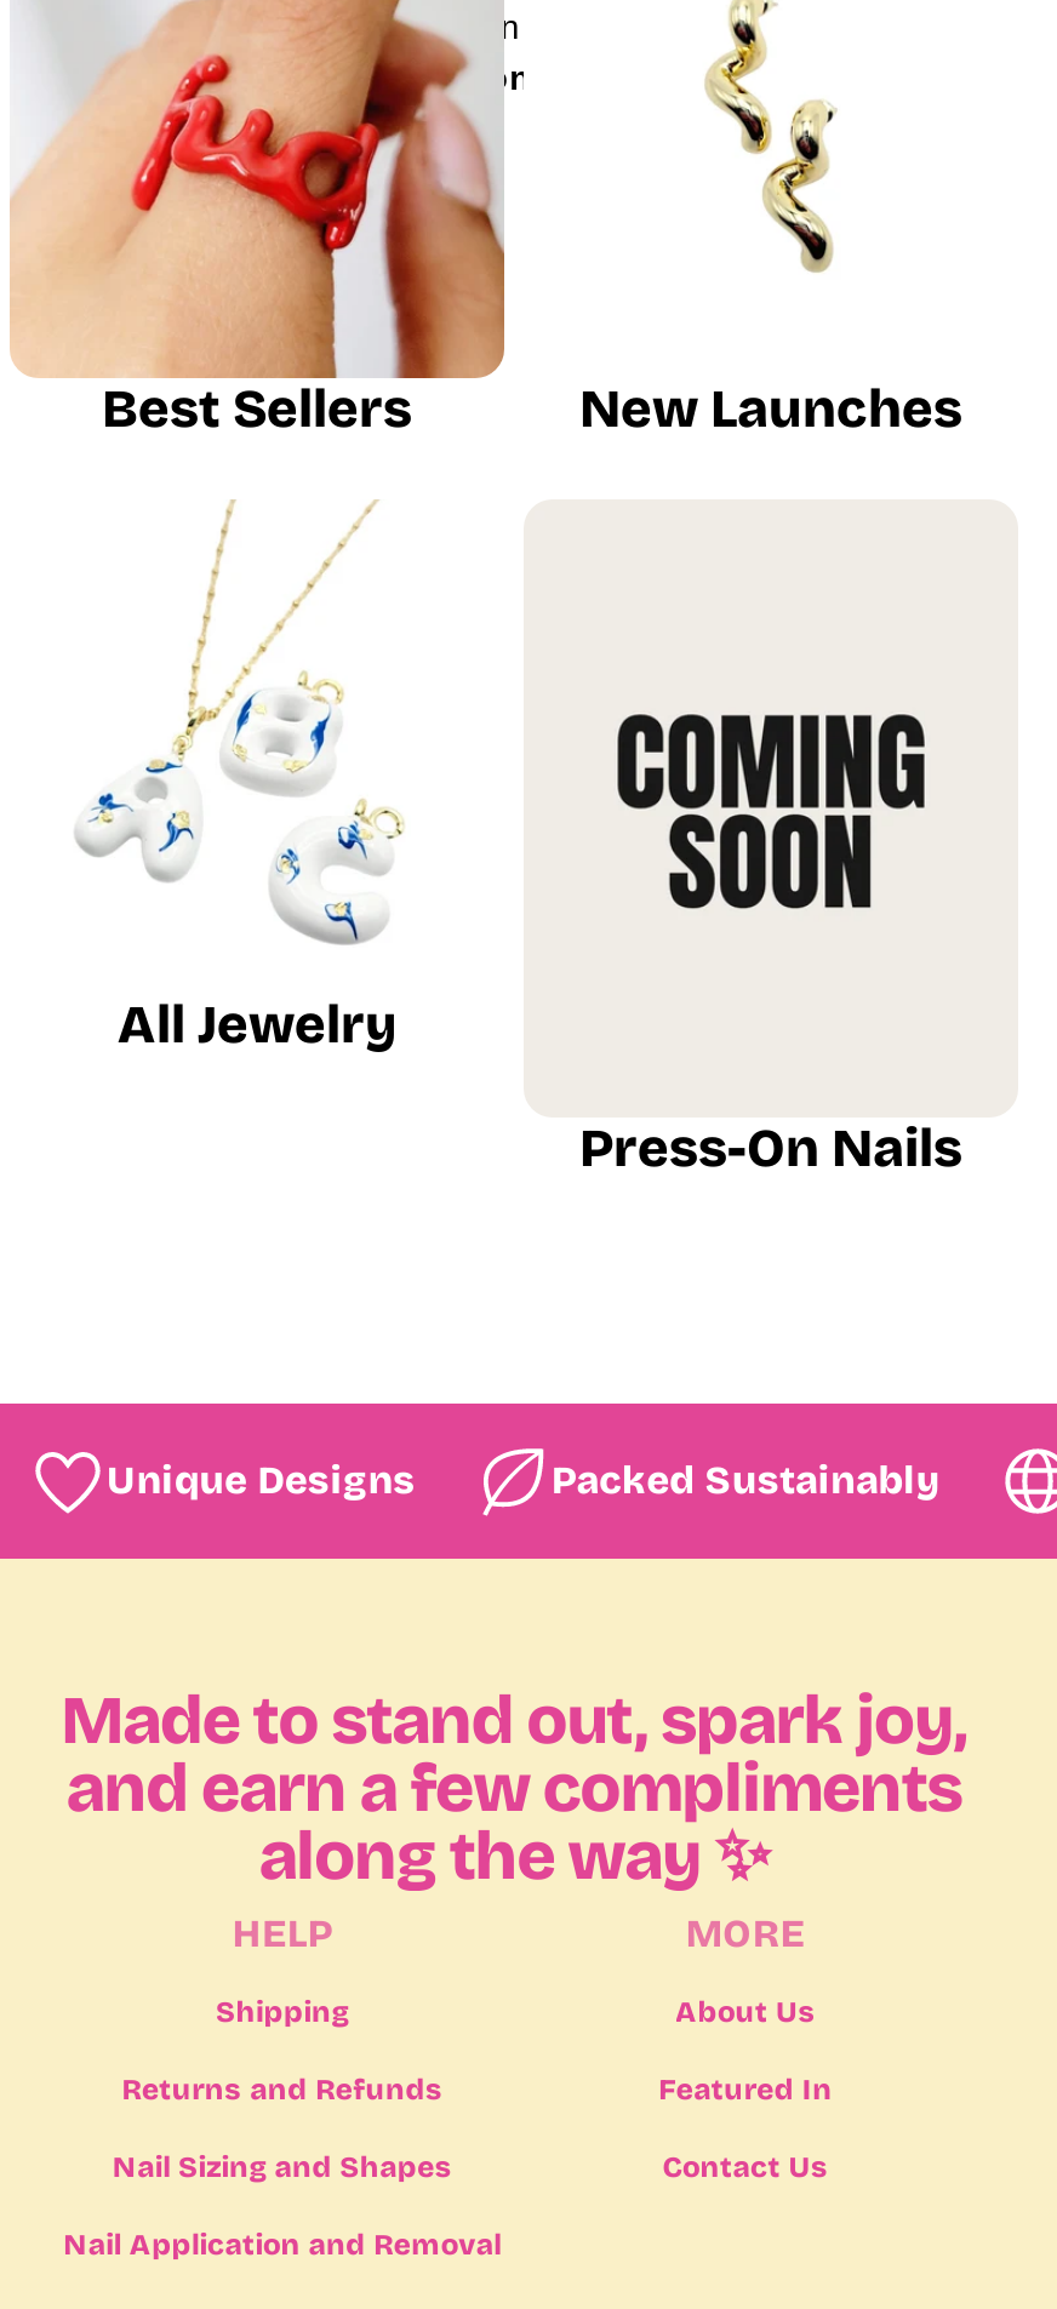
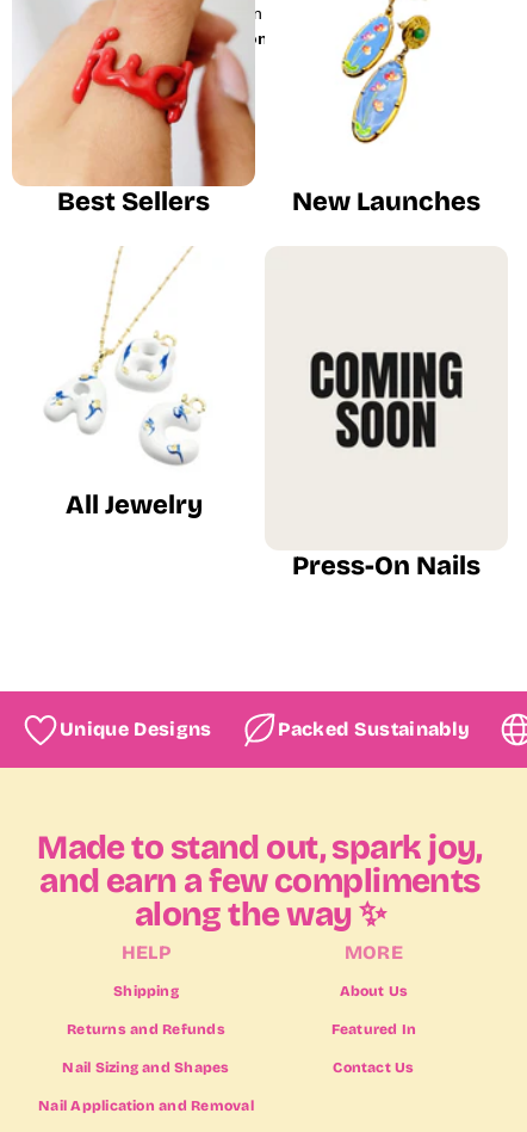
- [image]
+ [image]
